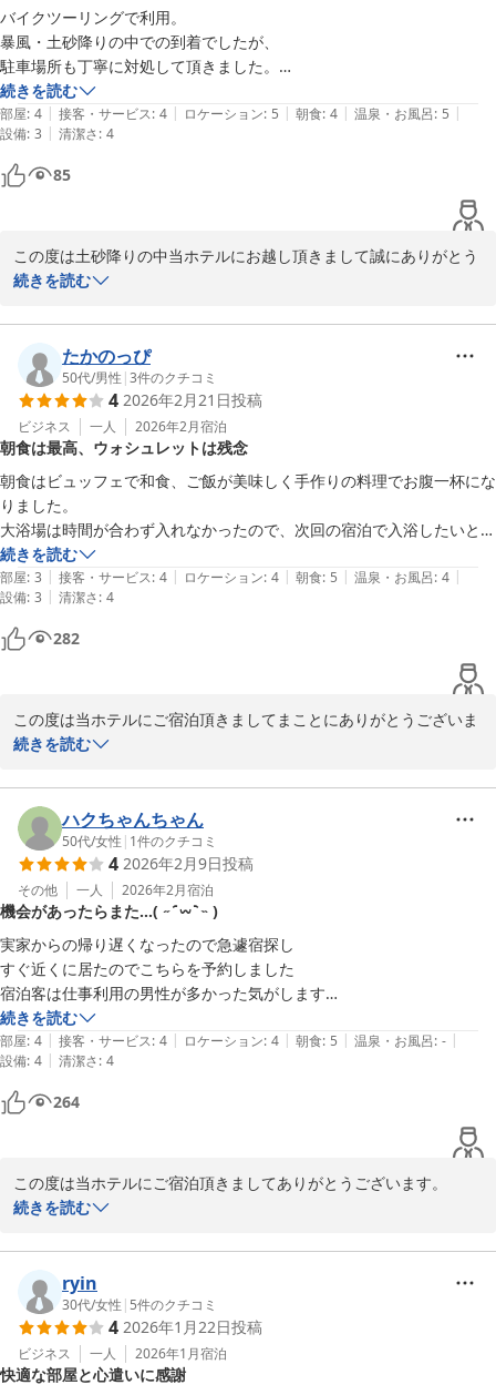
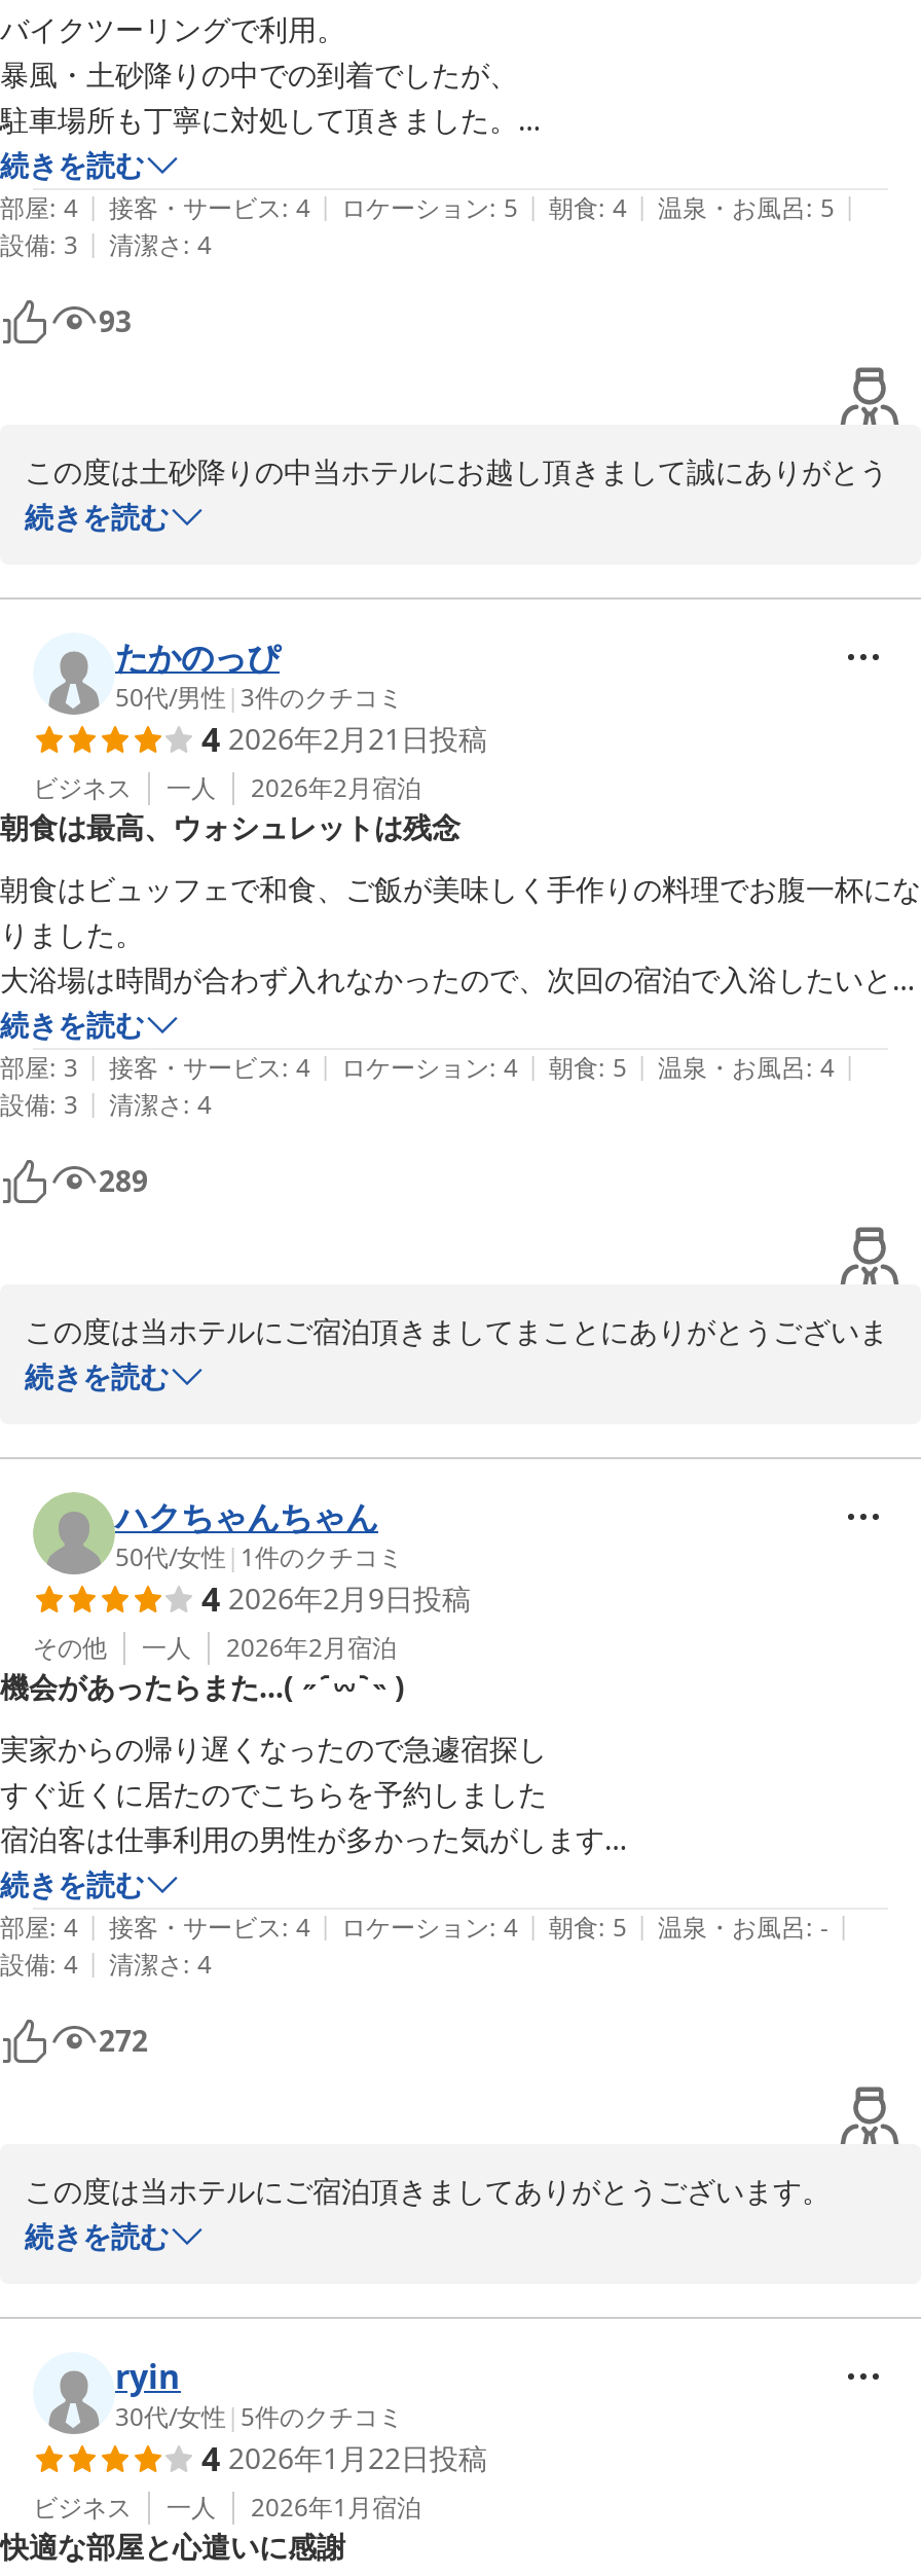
- 85
+ 93

- 282
+ 289

- 264
+ 272
